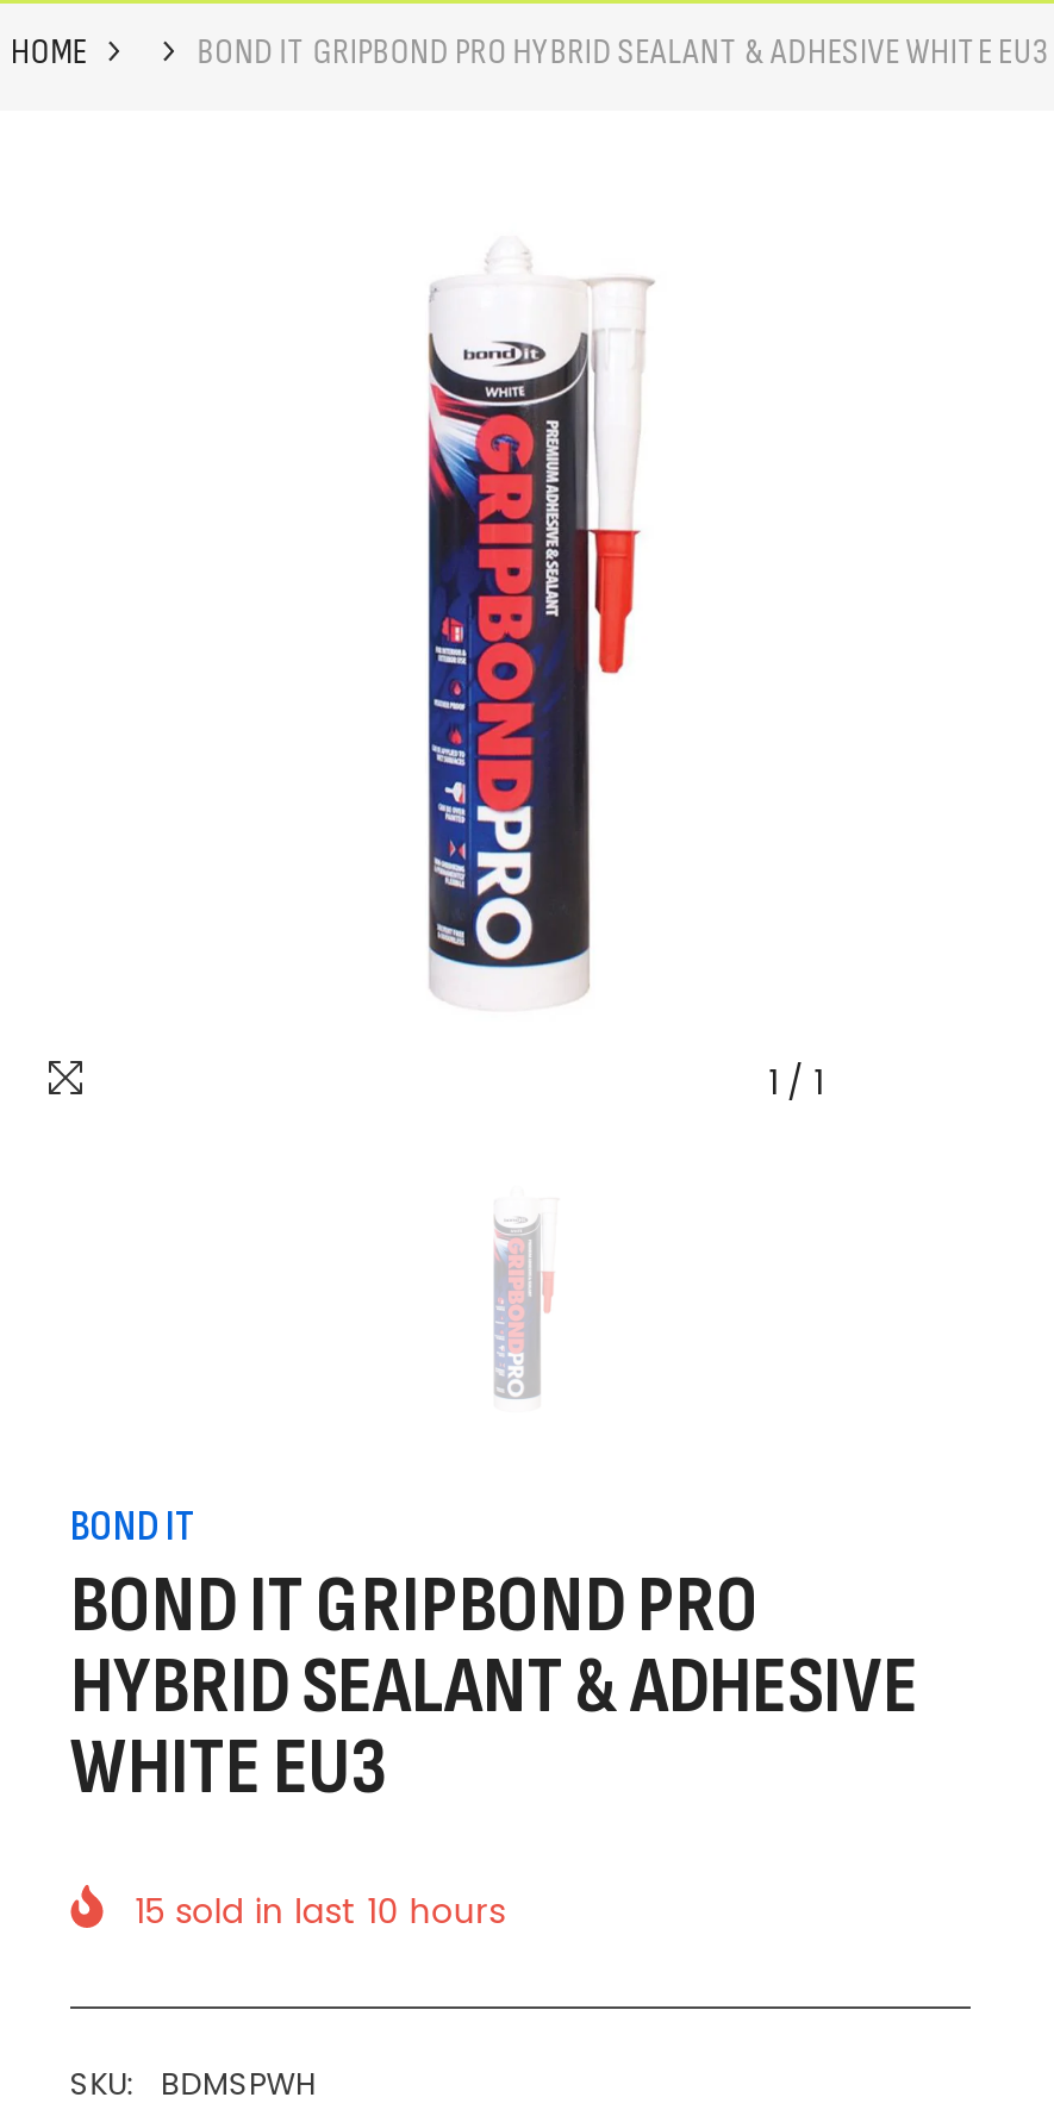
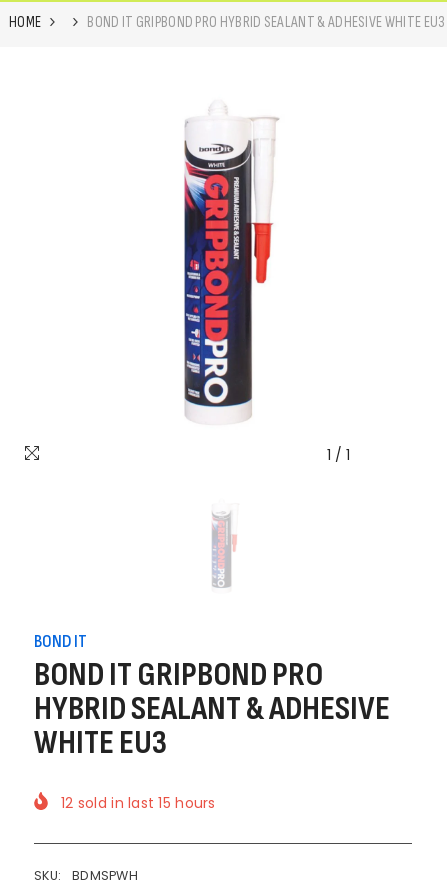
- 15 sold in last 10 hours
+ 12 sold in last 15 hours
